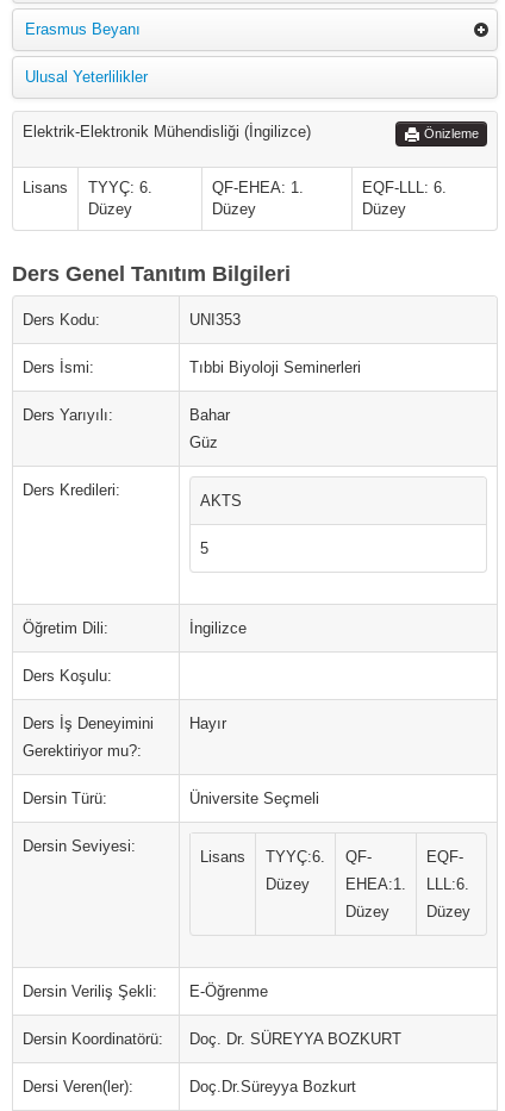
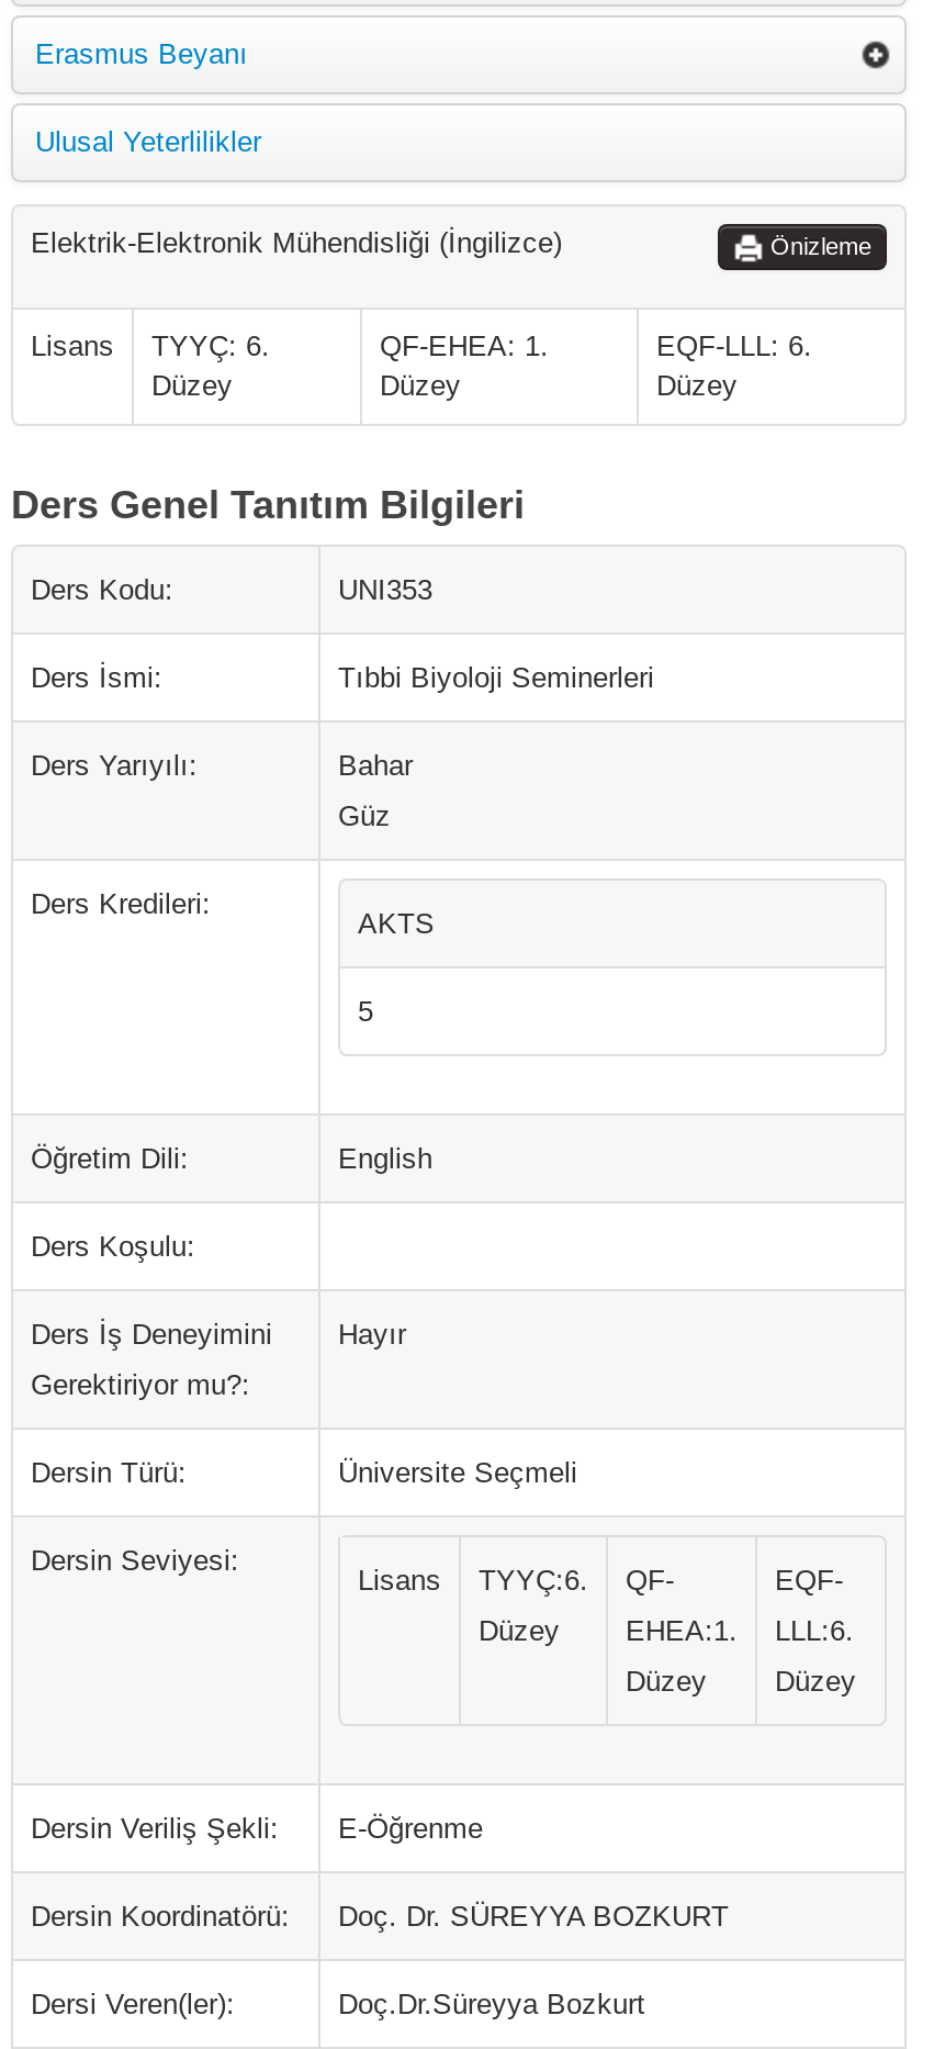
- İngilizce
+ English
